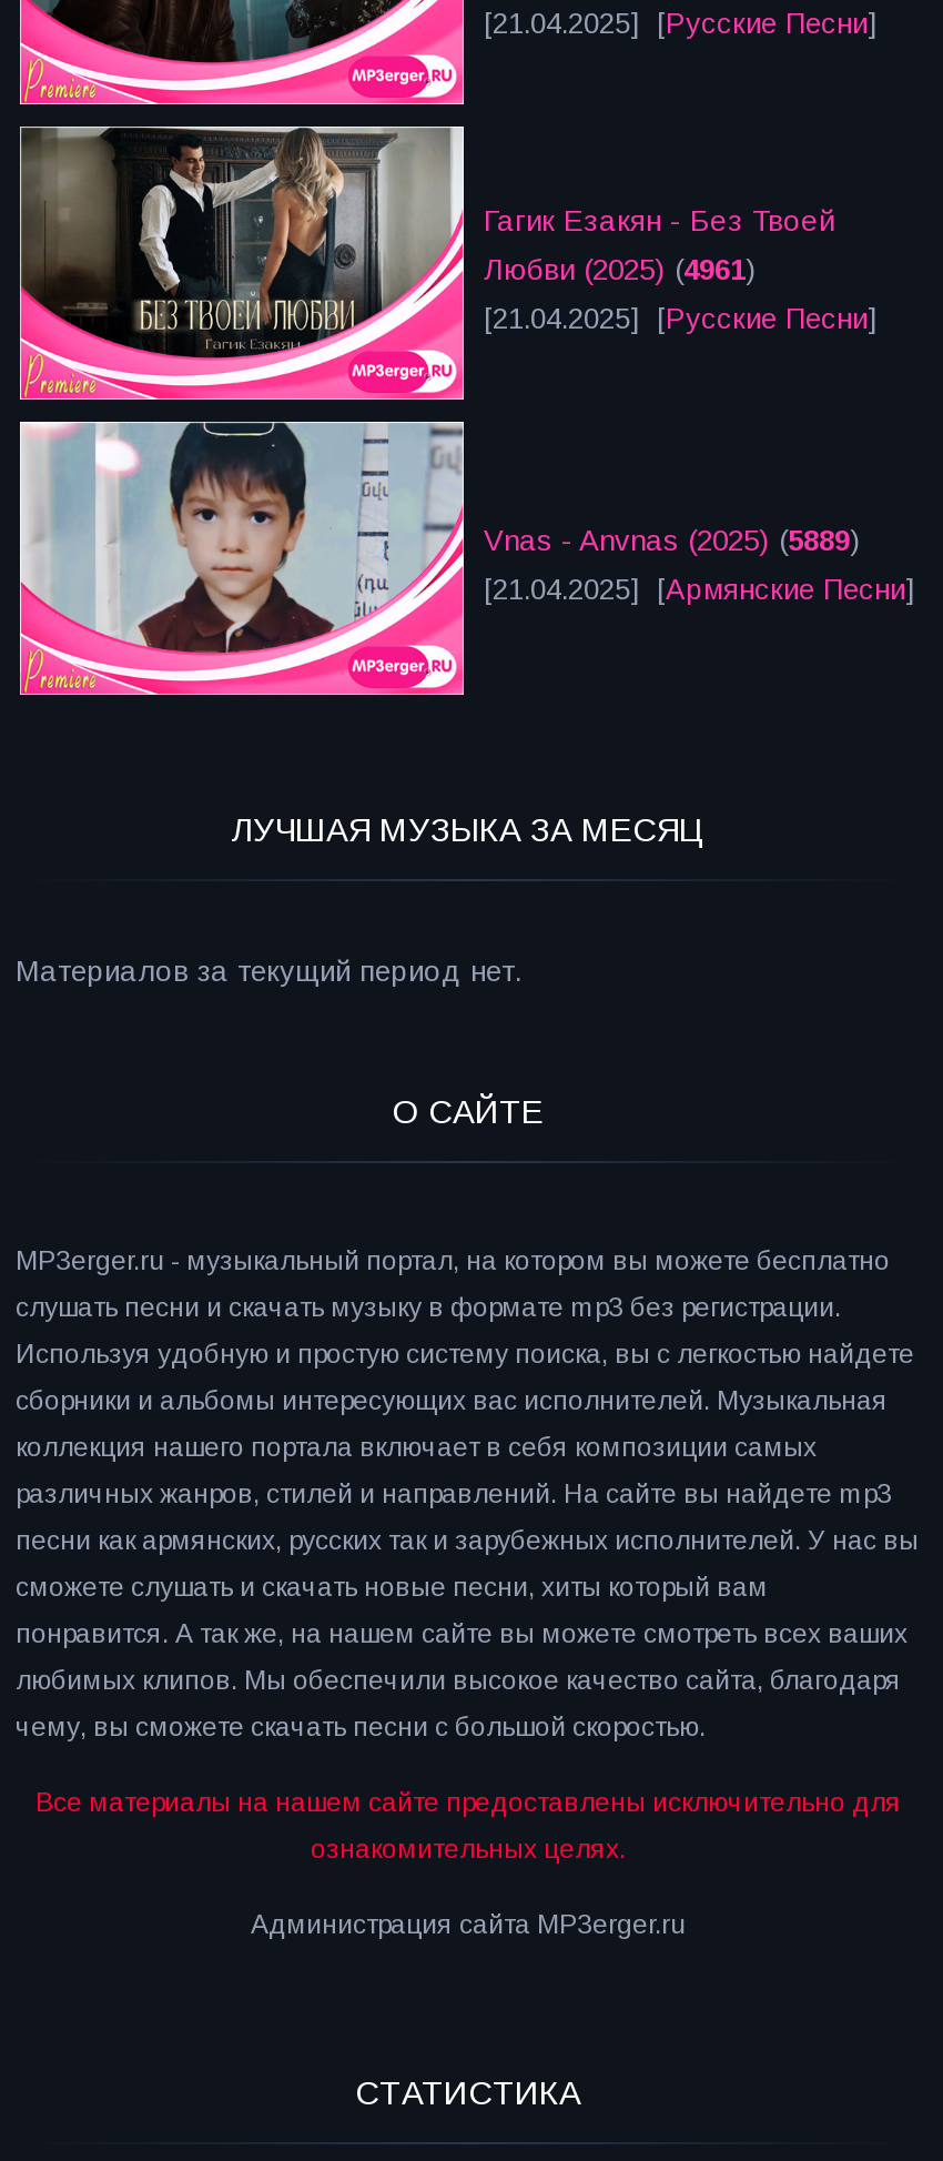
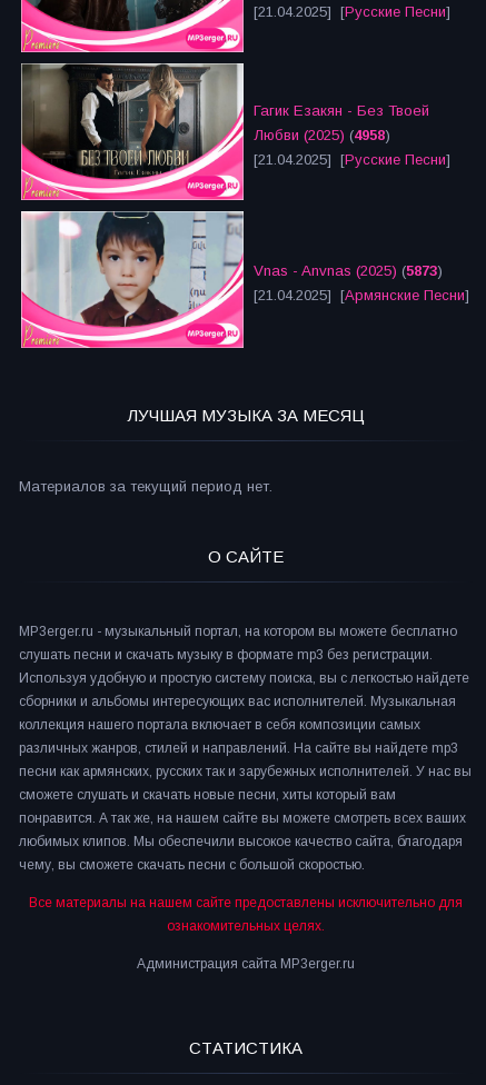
- Любви (2025) (4961)
+ Любви (2025) (4958)

- Vnas - Anvnas (2025) (5889)
+ Vnas - Anvnas (2025) (5873)
